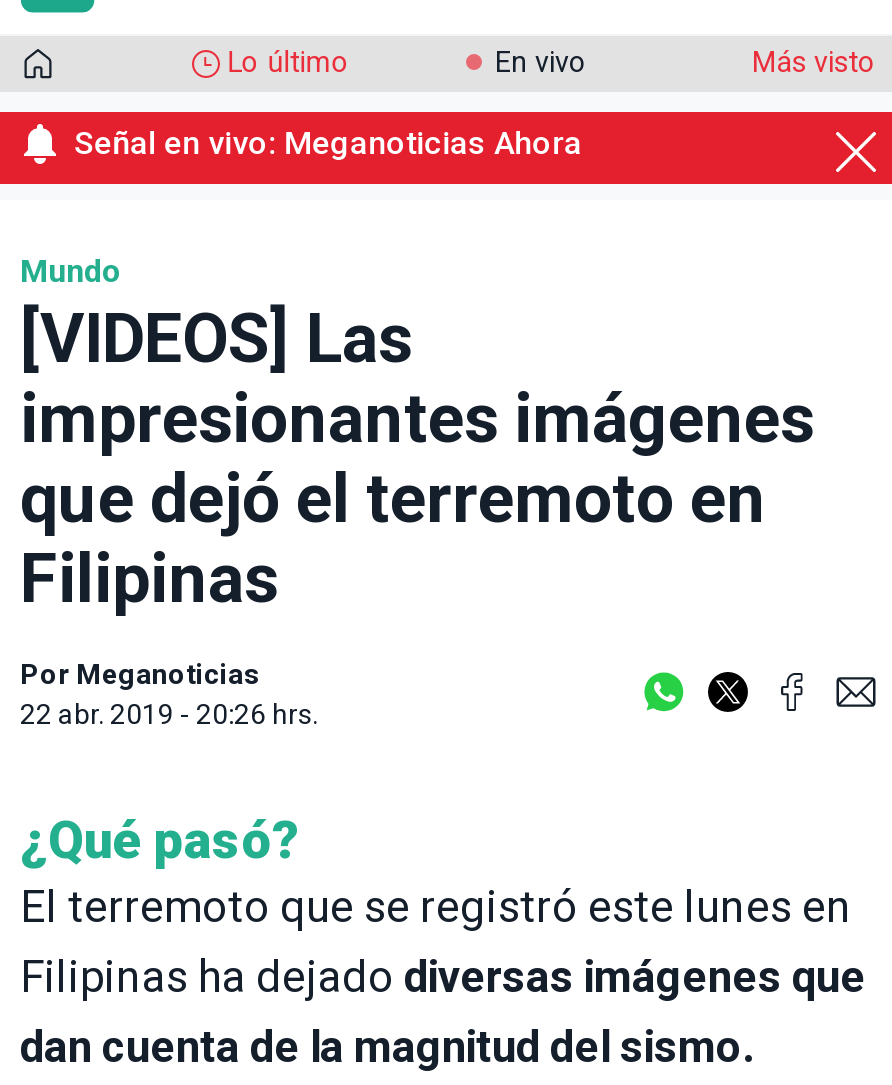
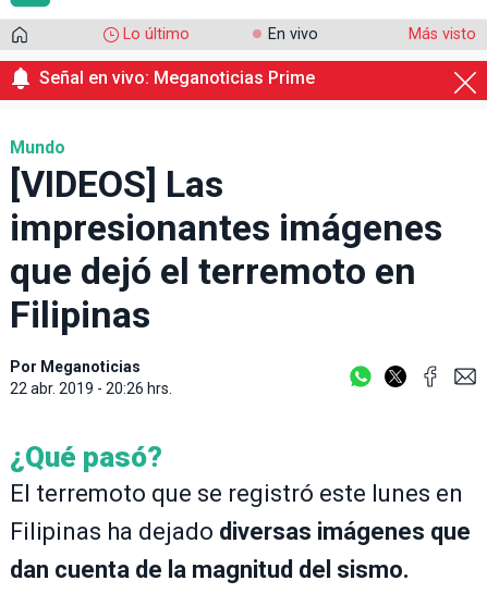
- Señal en vivo: Meganoticias Ahora
+ Señal en vivo: Meganoticias Prime
